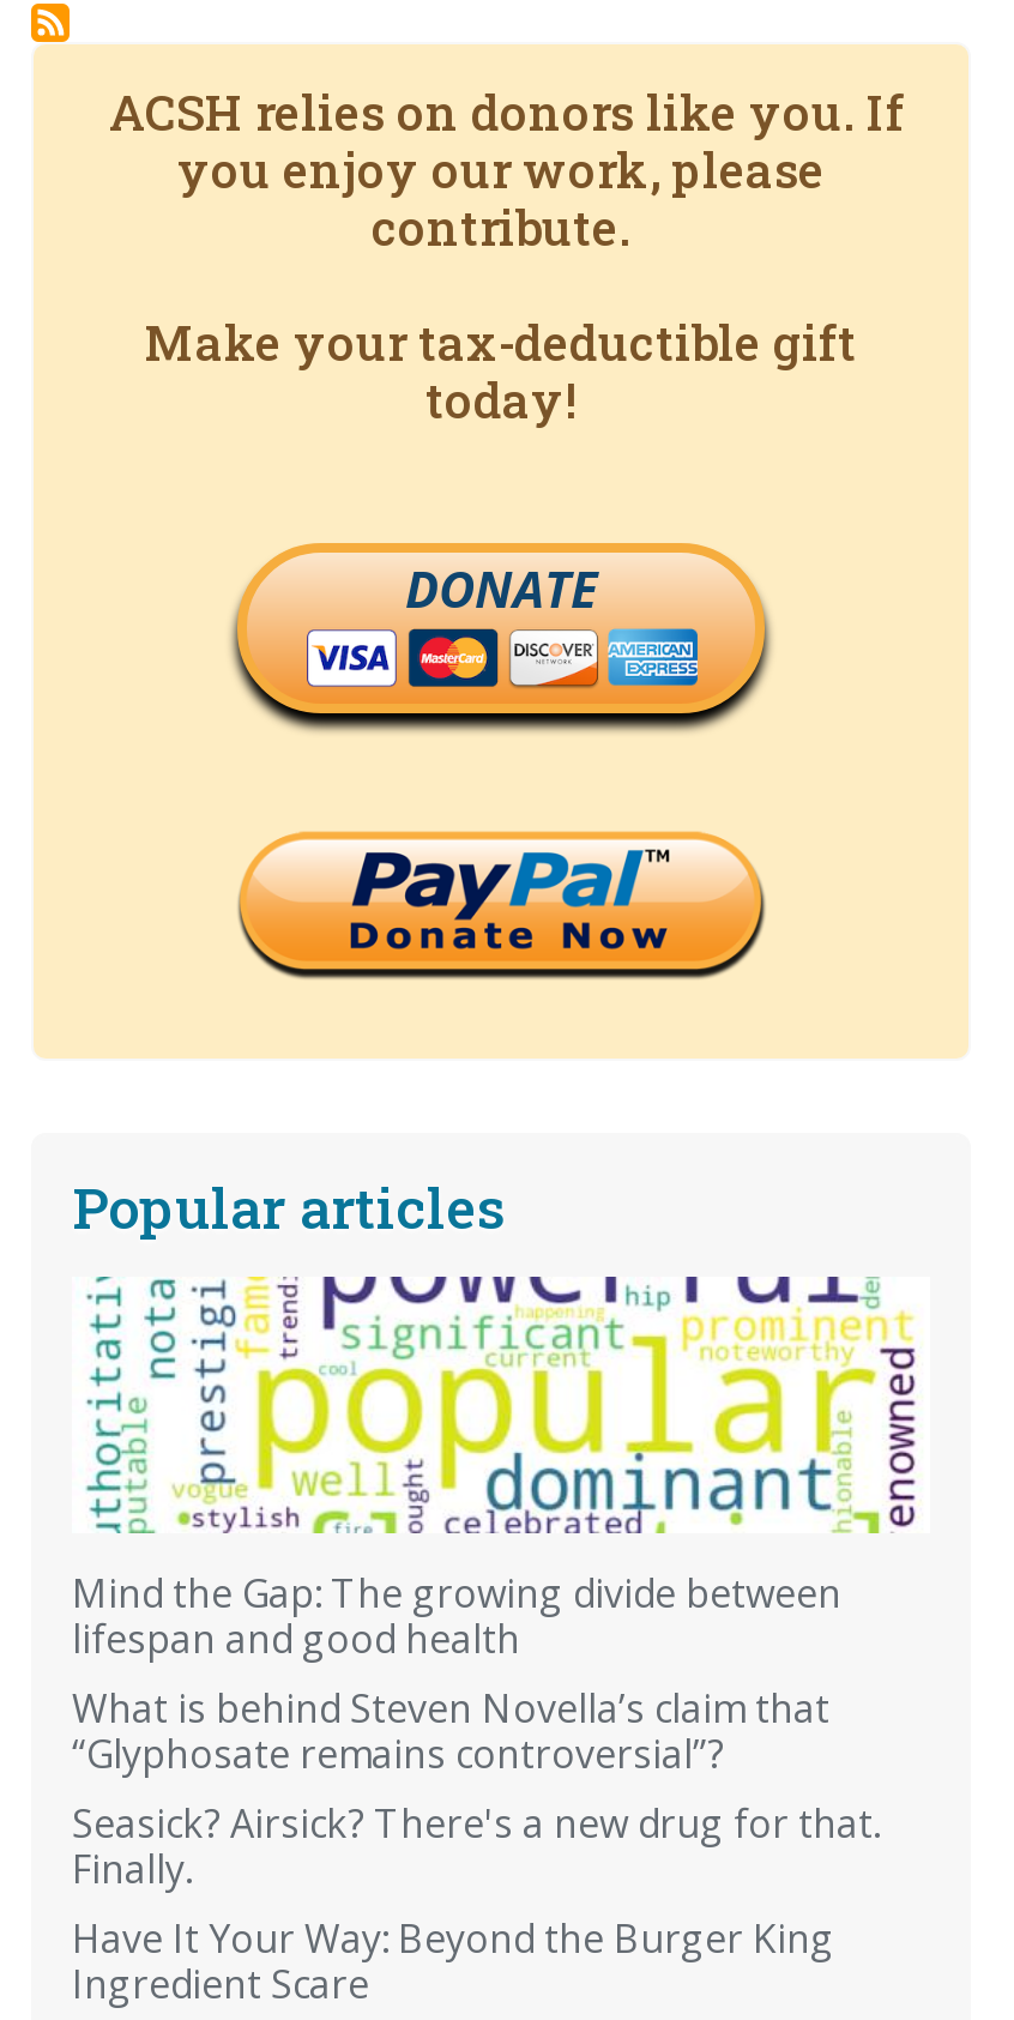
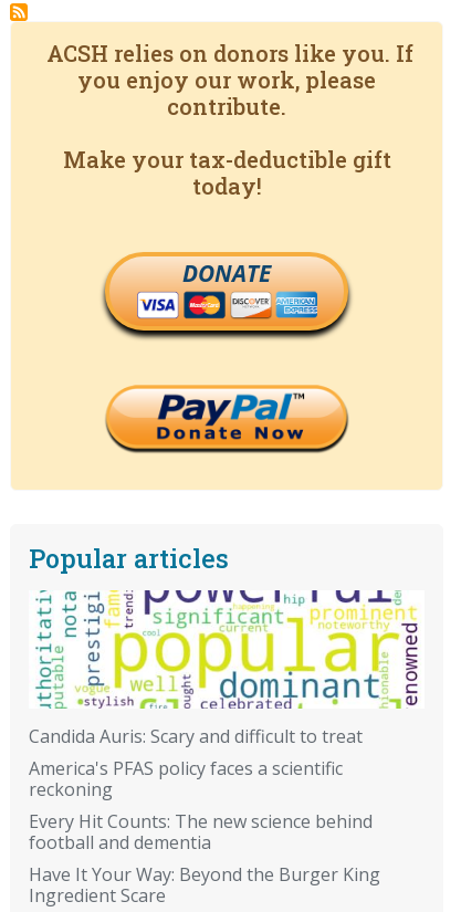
- Mind the Gap: The growing divide between
- lifespan and good health
- What is behind Steven Novella’s claim that
- “Glyphosate remains controversial”?
- Seasick? Airsick? There's a new drug for that.
- Finally.
+ Candida Auris: Scary and difficult to treat
+ America's PFAS policy faces a scientific
+ reckoning
+ Every Hit Counts: The new science behind
+ football and dementia
